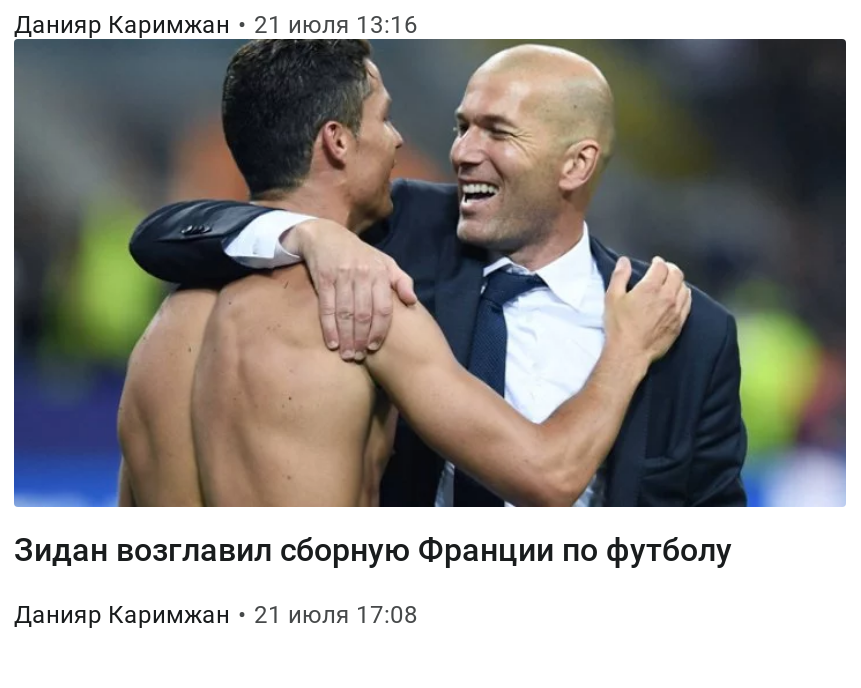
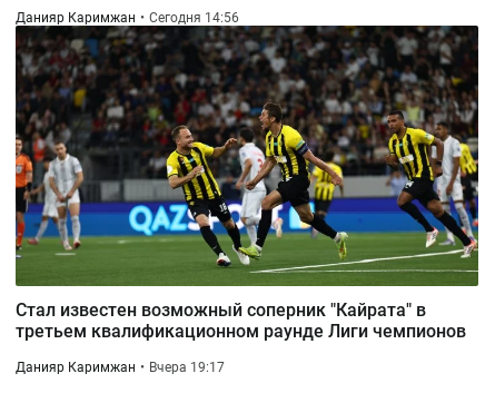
- [image]
- Данияр Каримжан 21 июля 13:16
+ [image]
+ Данияр Каримжан Сегодня 14:56

- Зидан возглавил сборную Франции по футболу
+ Стал известен возможный соперник "Кайрата" в
+ третьем квалификационном раунде Лиги чемпионов

- Данияр Каримжан 21 июля 17:08
+ Данияр Каримжан Вчера 19:17
